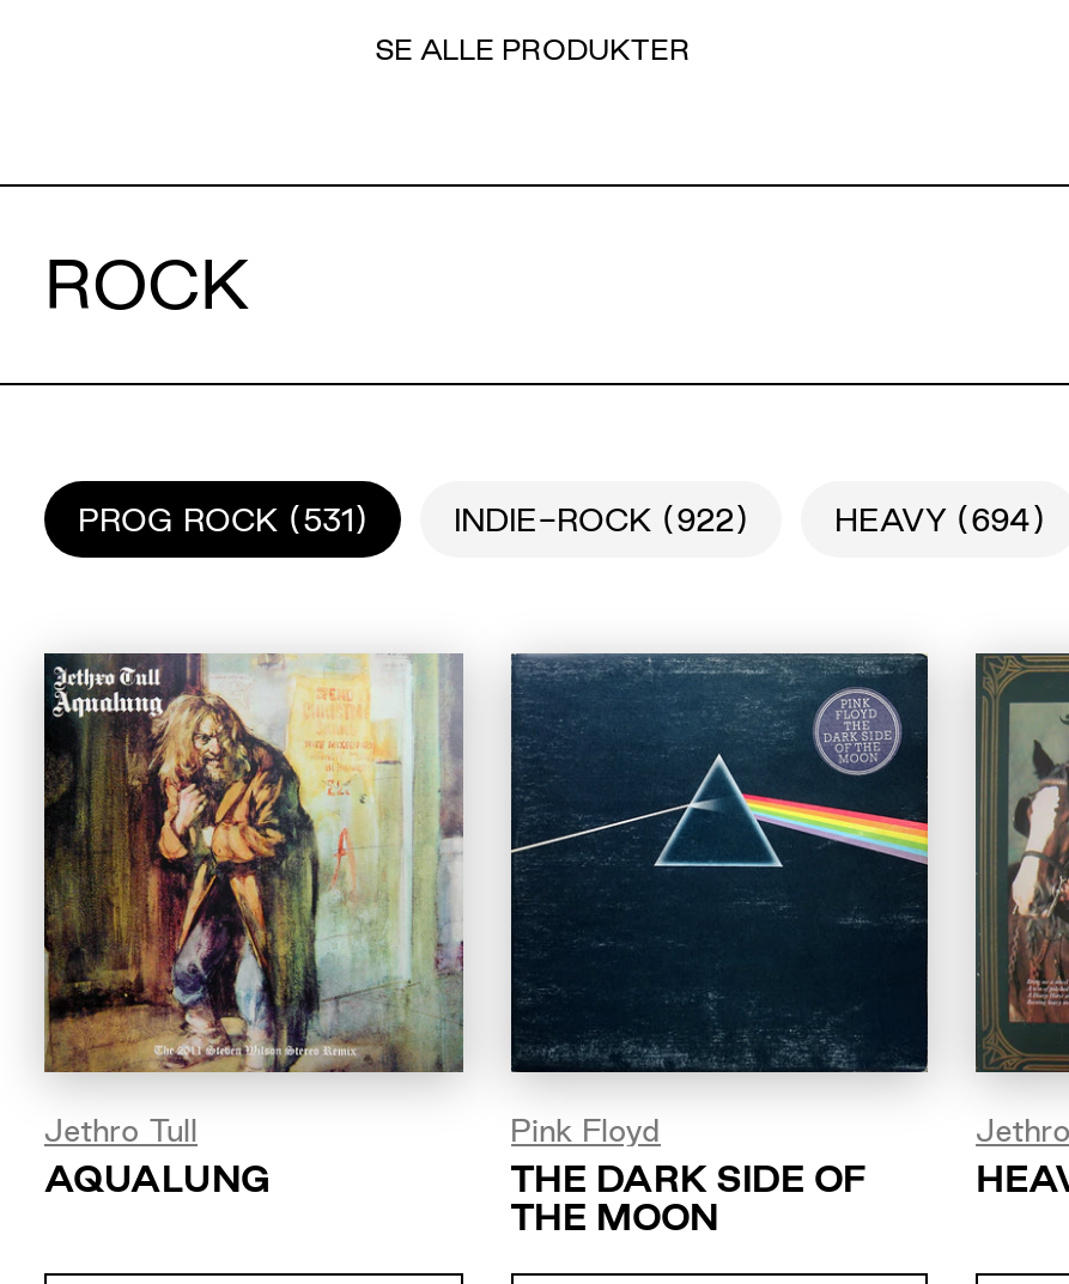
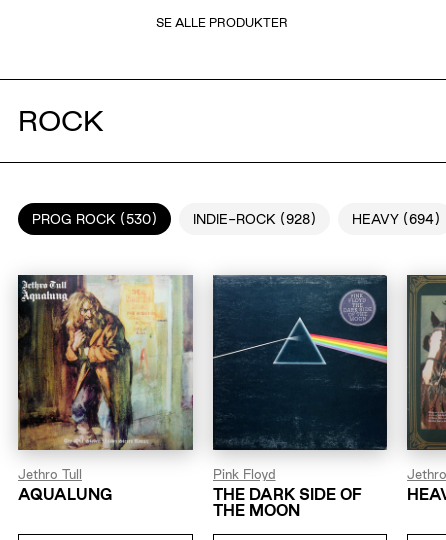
- PROG ROCK (531)
+ PROG ROCK (530)

- INDIE-ROCK (922)
+ INDIE-ROCK (928)
